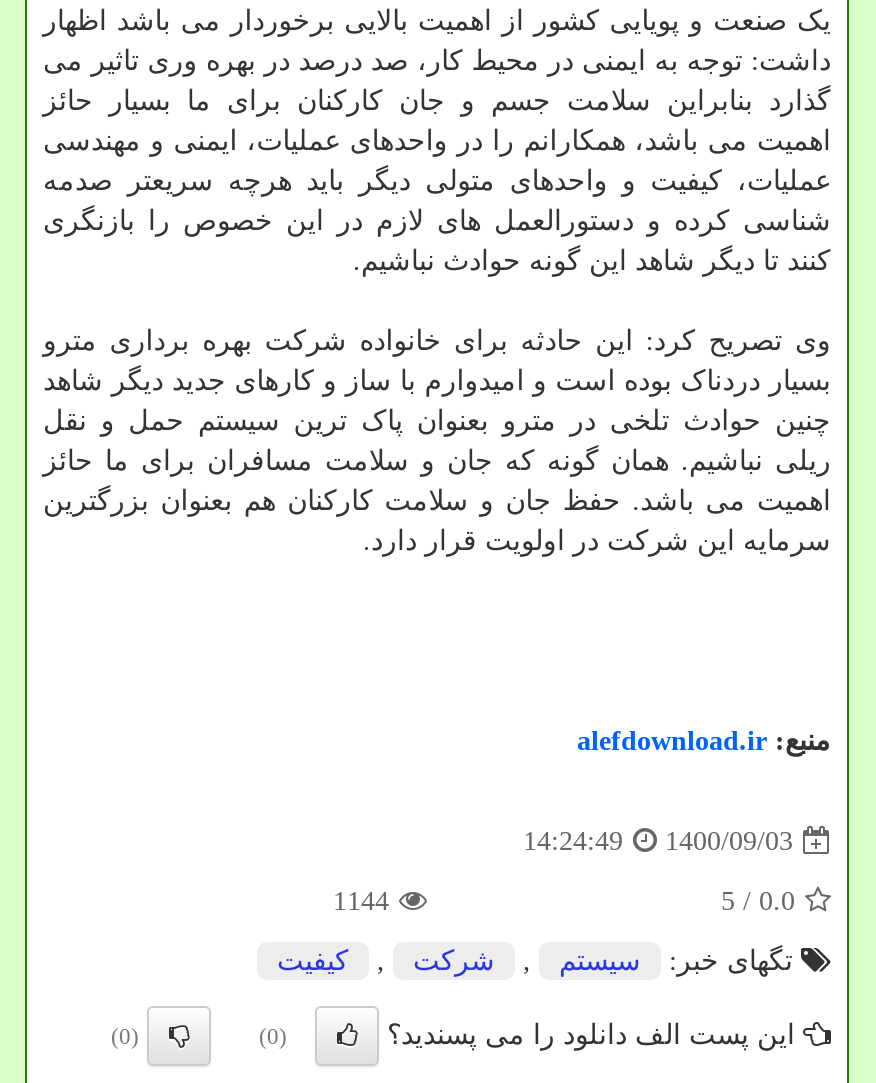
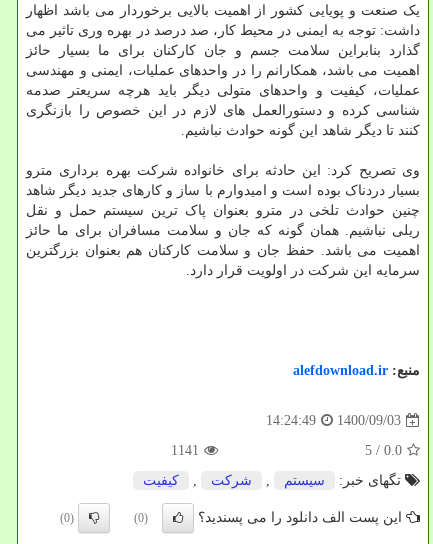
- 1144
+ 1141
